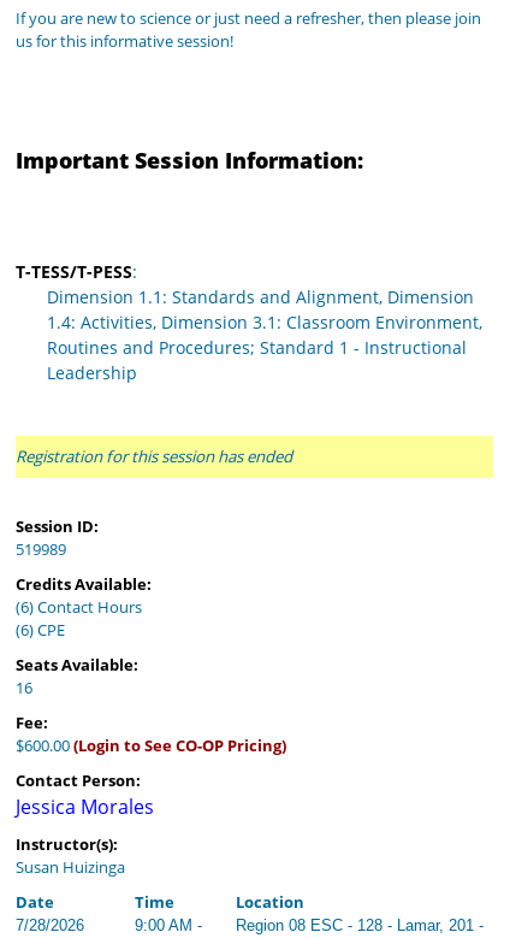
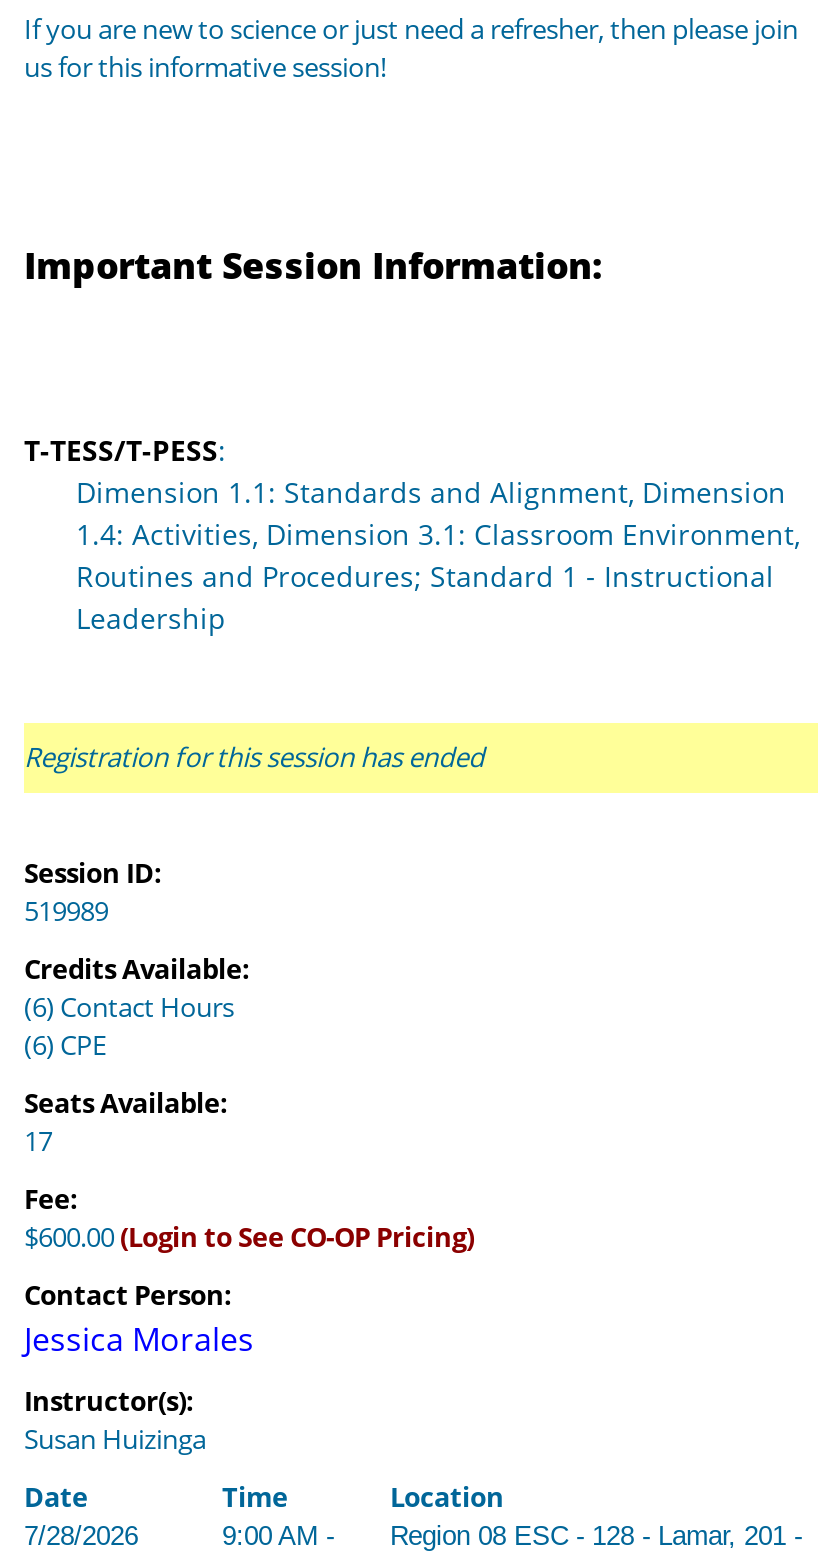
- 16
+ 17
